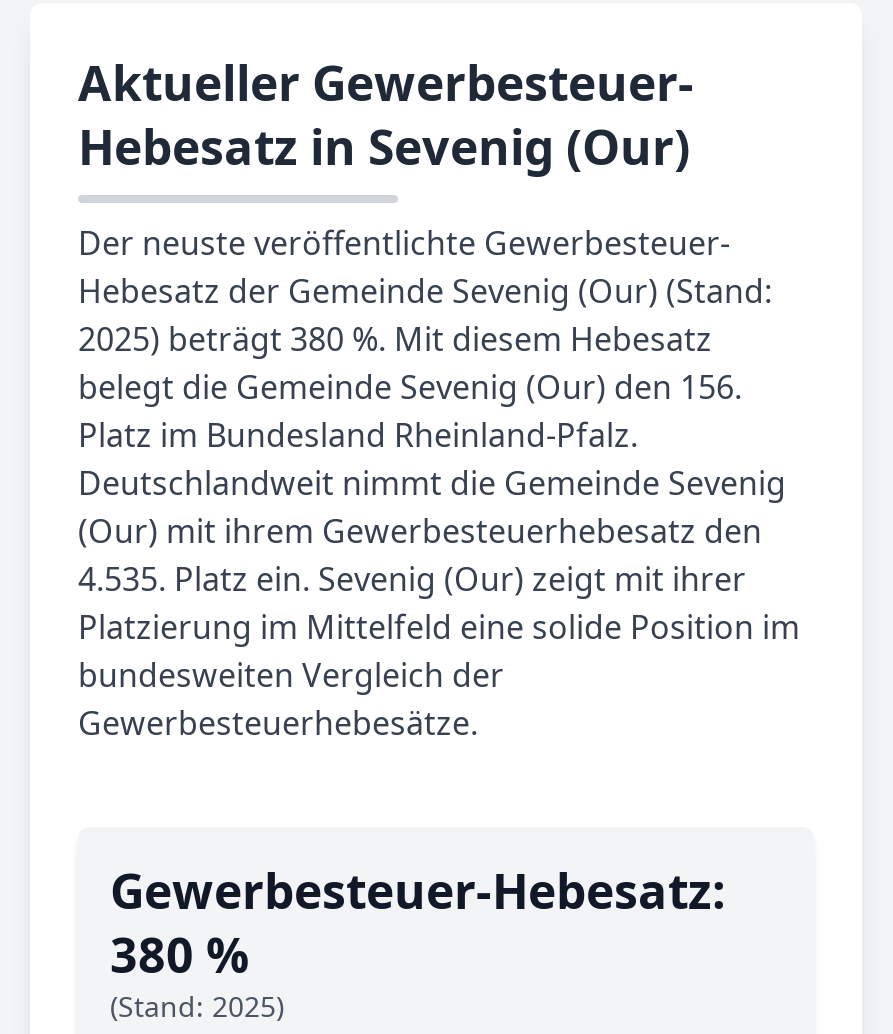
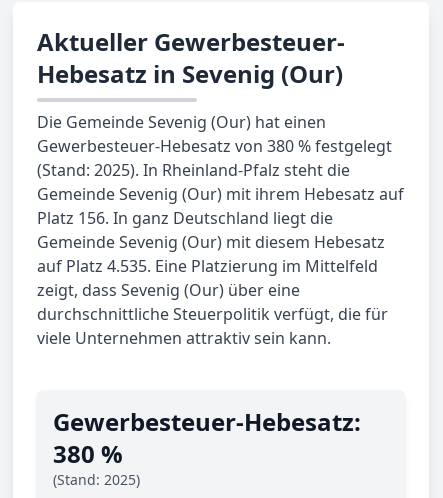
- Der neuste veröffentlichte Gewerbesteuer-
- Hebesatz der Gemeinde Sevenig (Our) (Stand:
- 2025) beträgt 380 %. Mit diesem Hebesatz
- belegt die Gemeinde Sevenig (Our) den 156.
- Platz im Bundesland Rheinland-Pfalz.
- Deutschlandweit nimmt die Gemeinde Sevenig
- (Our) mit ihrem Gewerbesteuerhebesatz den
- 4.535. Platz ein. Sevenig (Our) zeigt mit ihrer
- Platzierung im Mittelfeld eine solide Position im
- bundesweiten Vergleich der
- Gewerbesteuerhebesätze.
+ Die Gemeinde Sevenig (Our) hat einen
+ Gewerbesteuer-Hebesatz von 380 % festgelegt
+ (Stand: 2025). In Rheinland-Pfalz steht die
+ Gemeinde Sevenig (Our) mit ihrem Hebesatz auf
+ Platz 156. In ganz Deutschland liegt die
+ Gemeinde Sevenig (Our) mit diesem Hebesatz
+ auf Platz 4.535. Eine Platzierung im Mittelfeld
+ zeigt, dass Sevenig (Our) über eine
+ durchschnittliche Steuerpolitik verfügt, die für
+ viele Unternehmen attraktiv sein kann.
